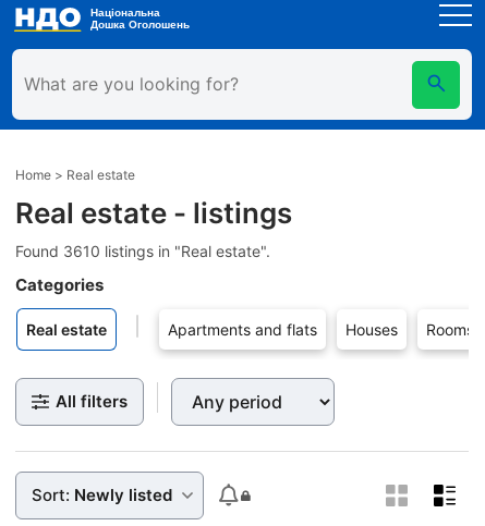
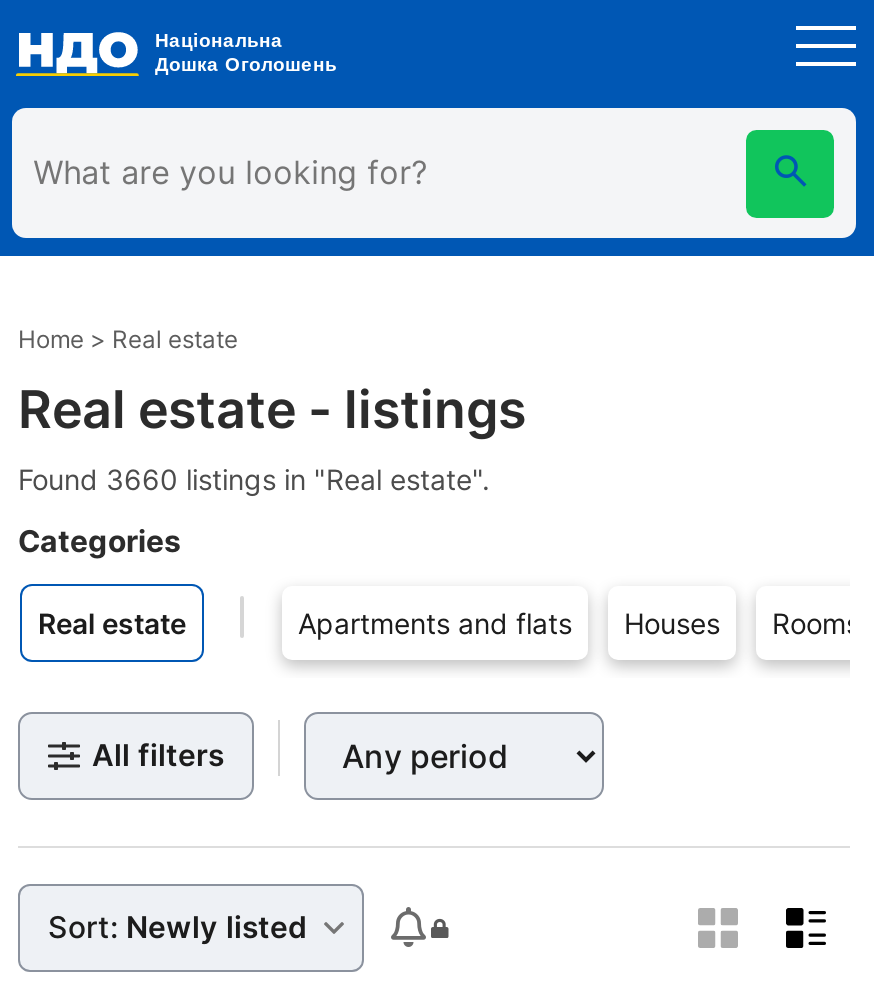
- Found 3610 listings in "Real estate".
+ Found 3660 listings in "Real estate".
